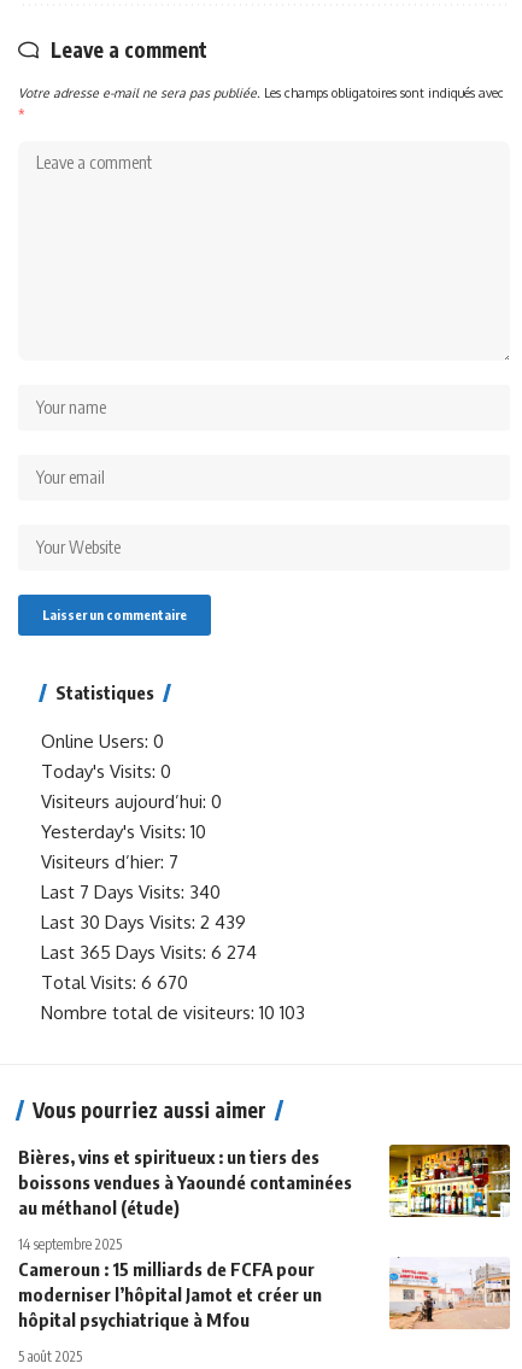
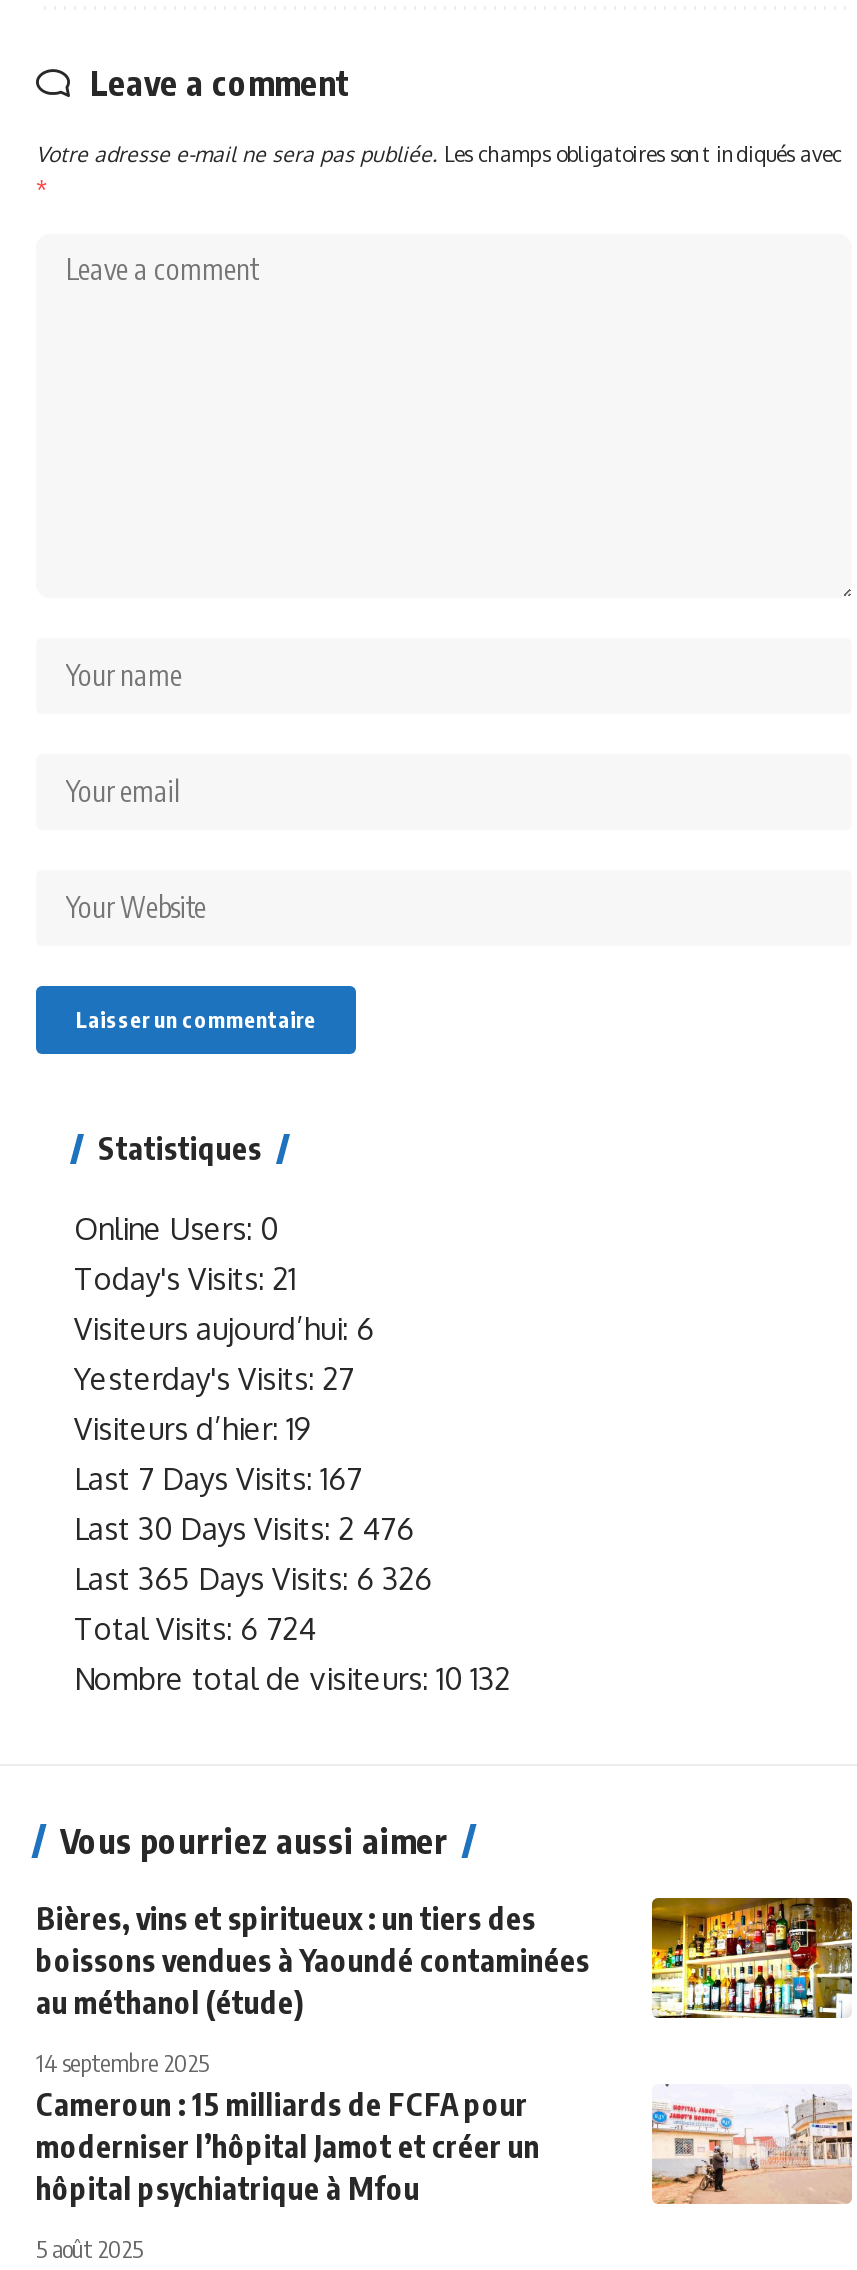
- Today's Visits: 0
+ Today's Visits: 21

- Visiteurs aujourd’hui: 0
+ Visiteurs aujourd’hui: 6

- Yesterday's Visits: 10
+ Yesterday's Visits: 27

- Visiteurs d’hier: 7
+ Visiteurs d’hier: 19

- Last 7 Days Visits: 340
+ Last 7 Days Visits: 167

- Last 30 Days Visits: 2 439
+ Last 30 Days Visits: 2 476

- Last 365 Days Visits: 6 274
+ Last 365 Days Visits: 6 326

- Total Visits: 6 670
+ Total Visits: 6 724

- Nombre total de visiteurs: 10 103
+ Nombre total de visiteurs: 10 132
